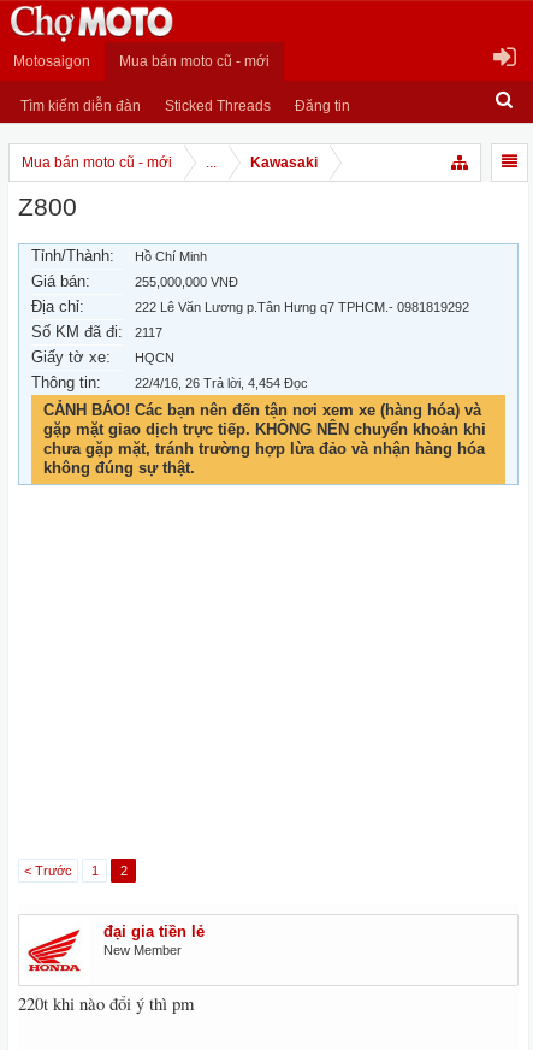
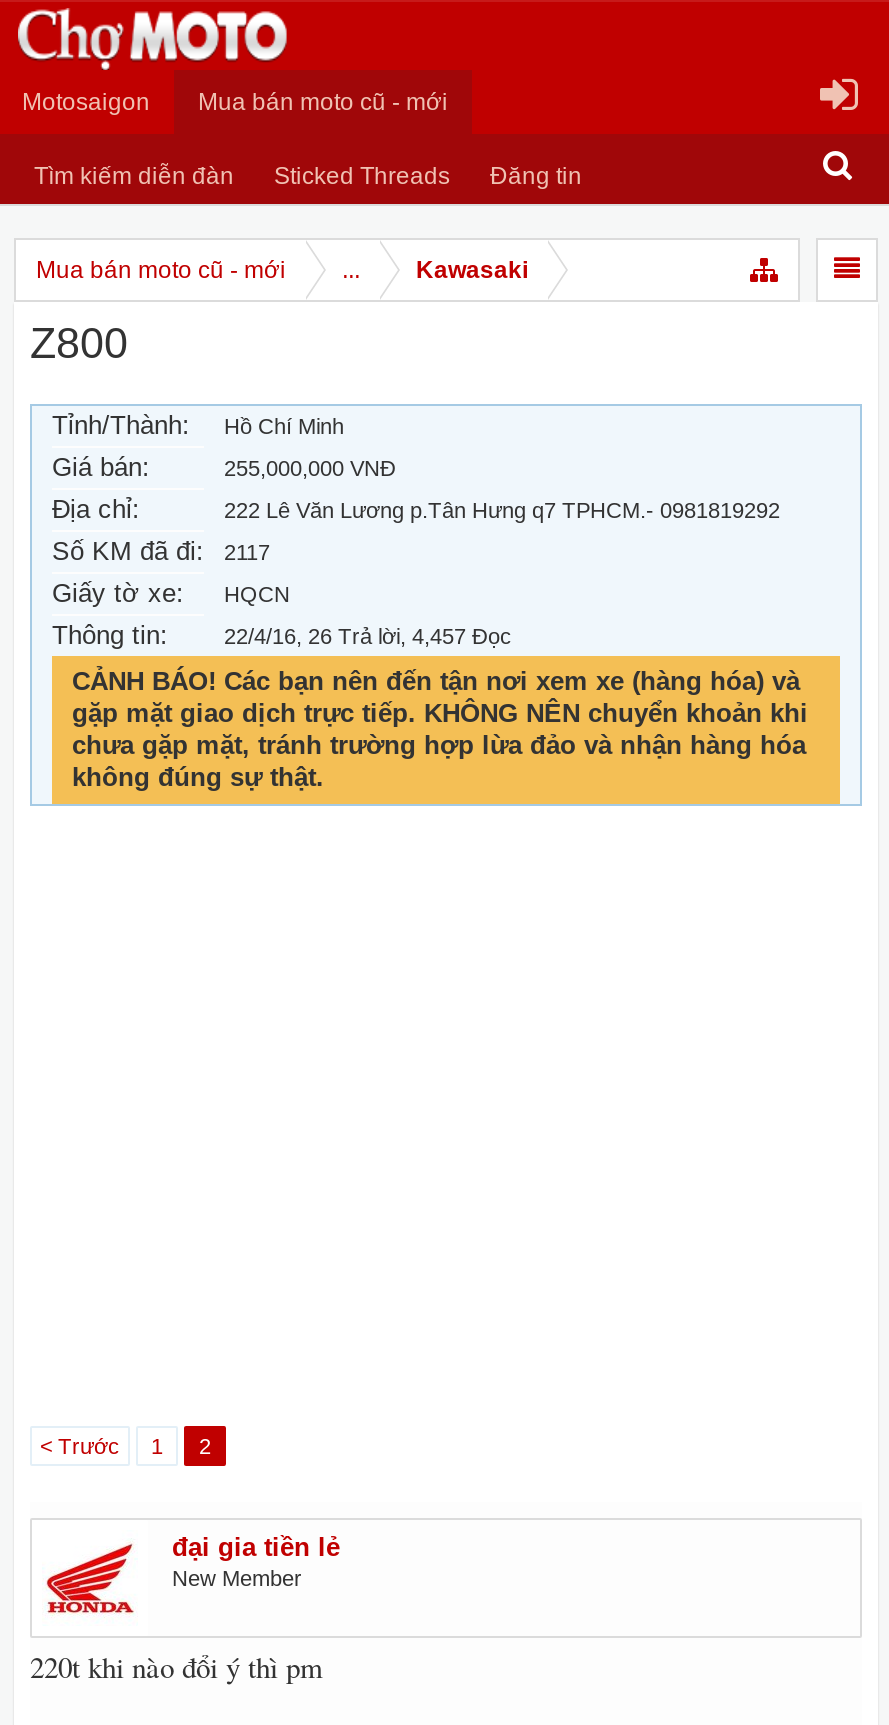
- 22/4/16, 26 Trả lời, 4,454 Đọc
+ 22/4/16, 26 Trả lời, 4,457 Đọc
